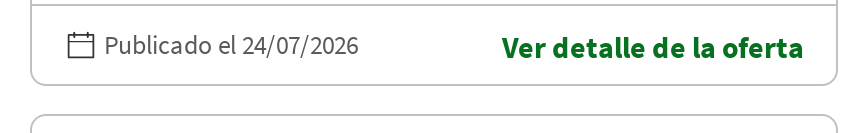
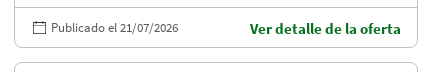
- Publicado el 24/07/2026
+ Publicado el 21/07/2026
